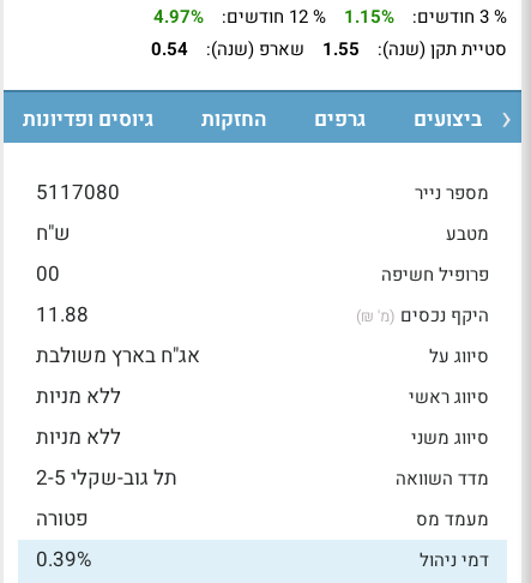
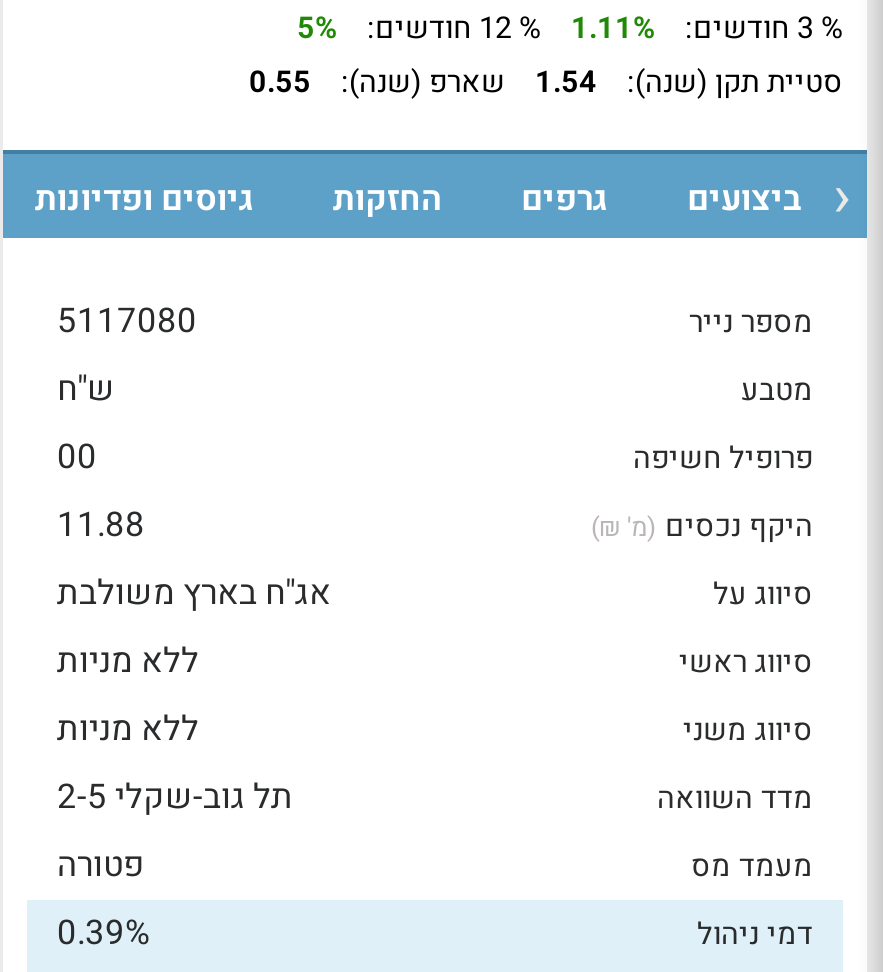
- 4.97%
+ 5%

- 1.15%
+ 1.11%

- 0.54
+ 0.55

- 1.55
+ 1.54
